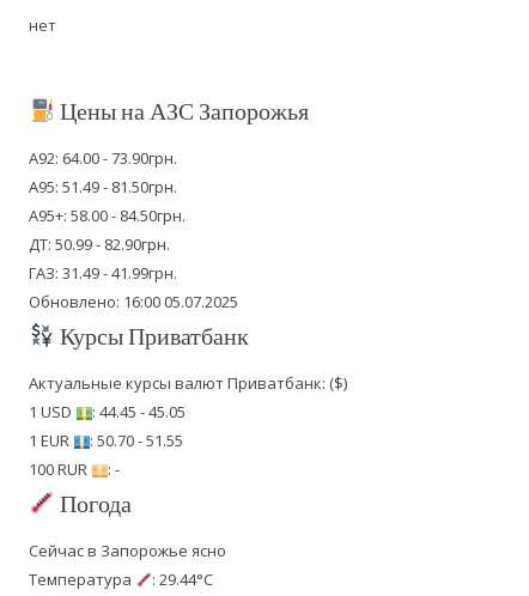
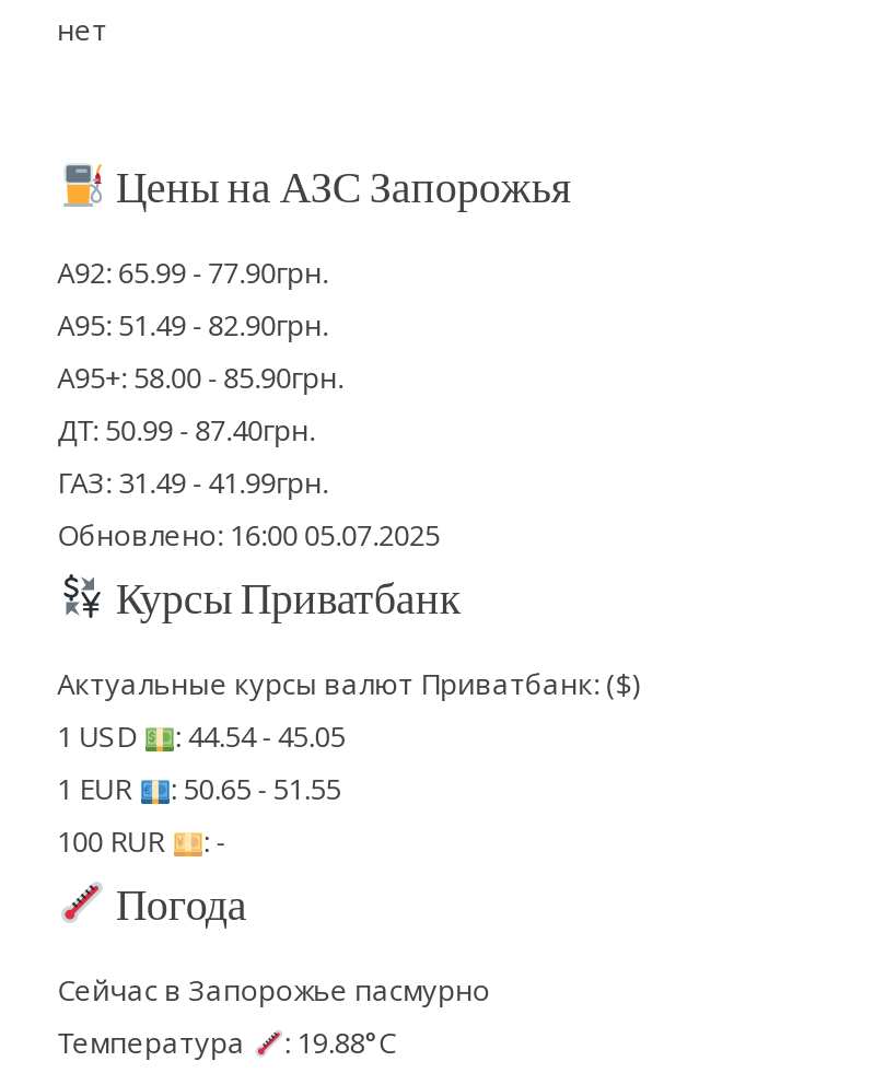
- А92: 64.00 - 73.90грн.
+ А92: 65.99 - 77.90грн.

- А95: 51.49 - 81.50грн.
+ А95: 51.49 - 82.90грн.

- А95+: 58.00 - 84.50грн.
+ А95+: 58.00 - 85.90грн.

- ДТ: 50.99 - 82.90грн.
+ ДТ: 50.99 - 87.40грн.

- 1 USD : 44.45 - 45.05
+ 1 USD : 44.54 - 45.05

- 1 EUR : 50.70 - 51.55
+ 1 EUR : 50.65 - 51.55

- Сейчас в Запорожье ясно
+ Сейчас в Запорожье пасмурно

- Температура : 29.44°C
+ Температура : 19.88°C
